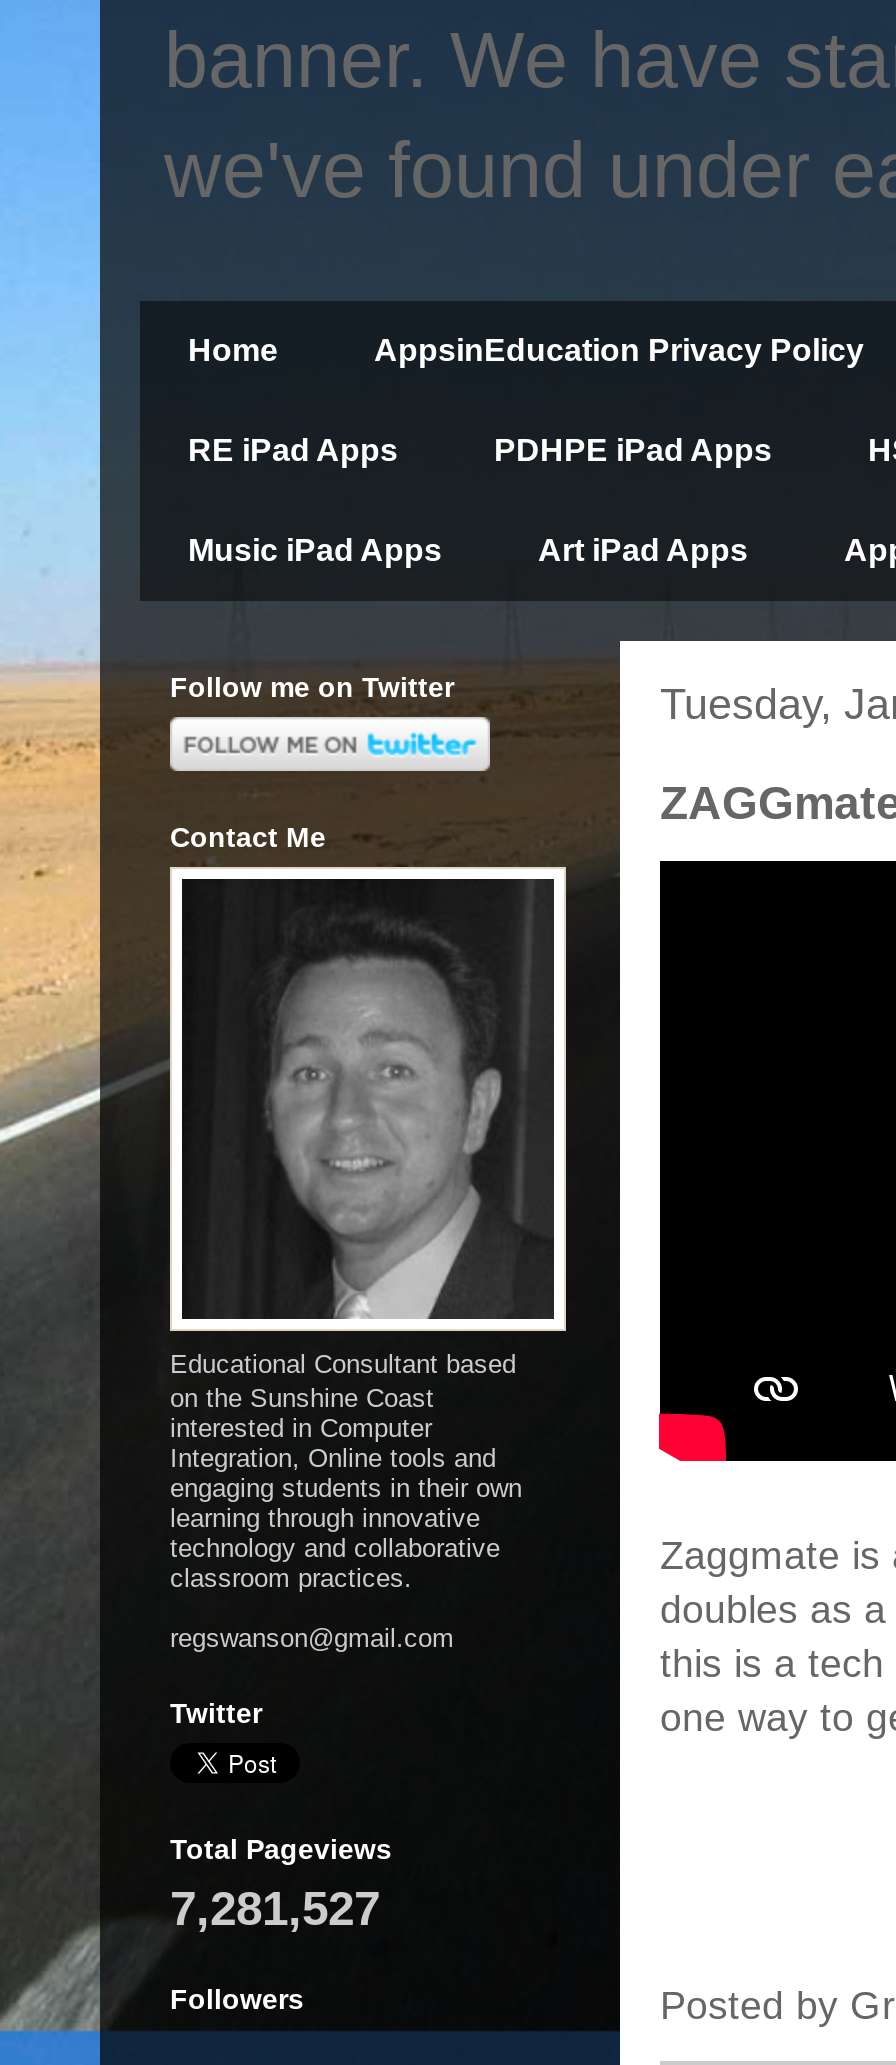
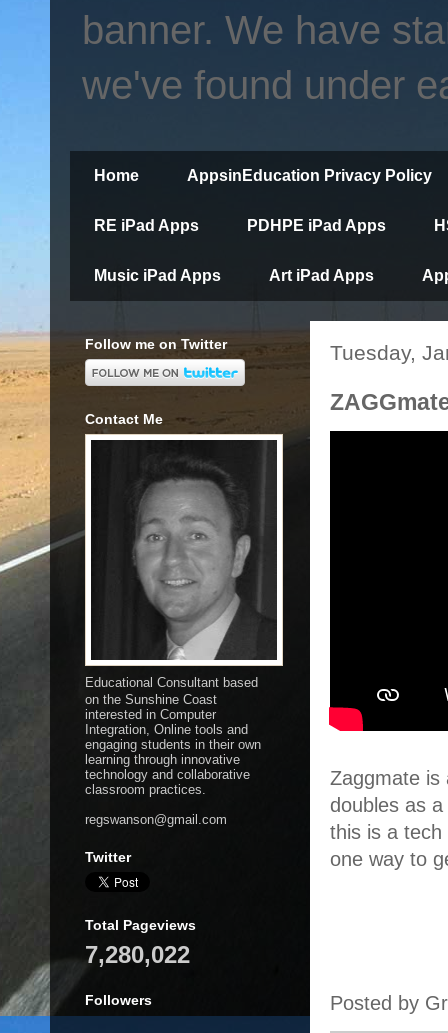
- 7,281,527
+ 7,280,022
